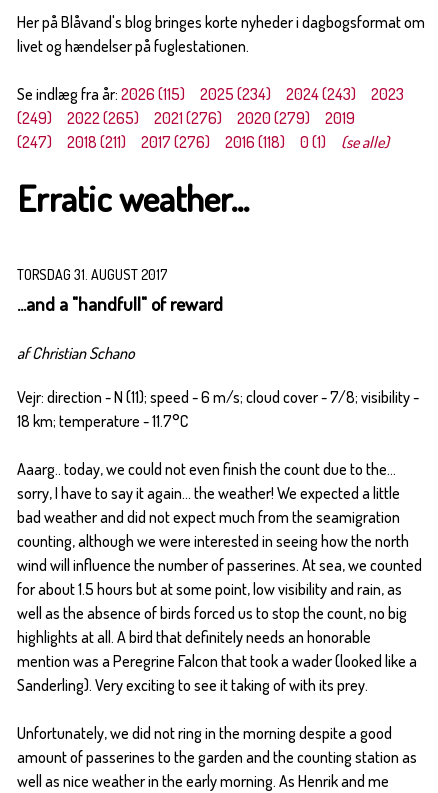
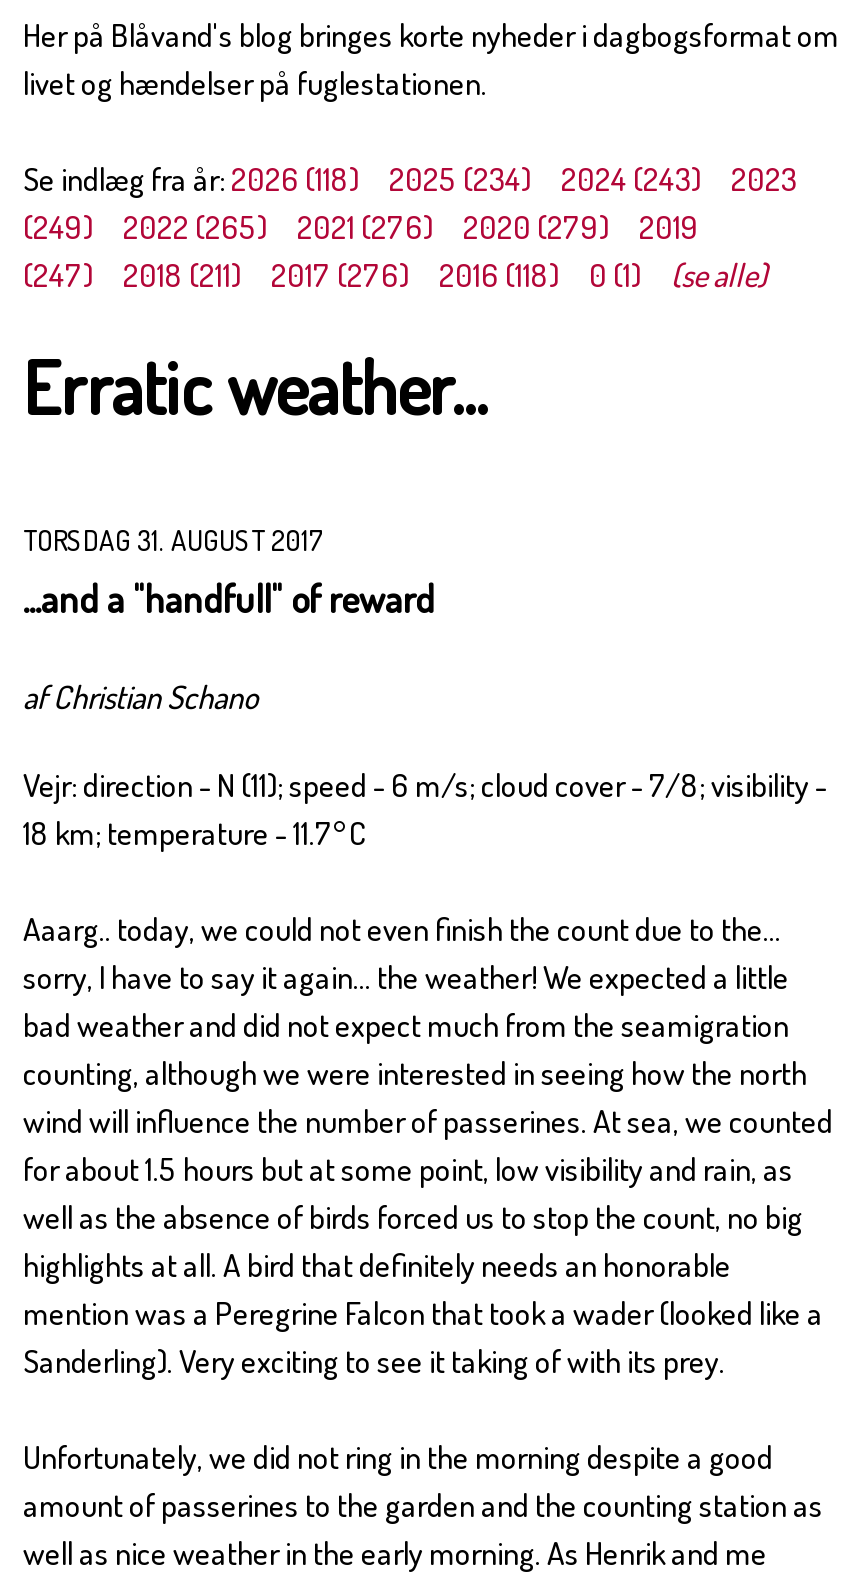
- Se indlæg fra år: 2026 (115)
+ Se indlæg fra år: 2026 (118)
